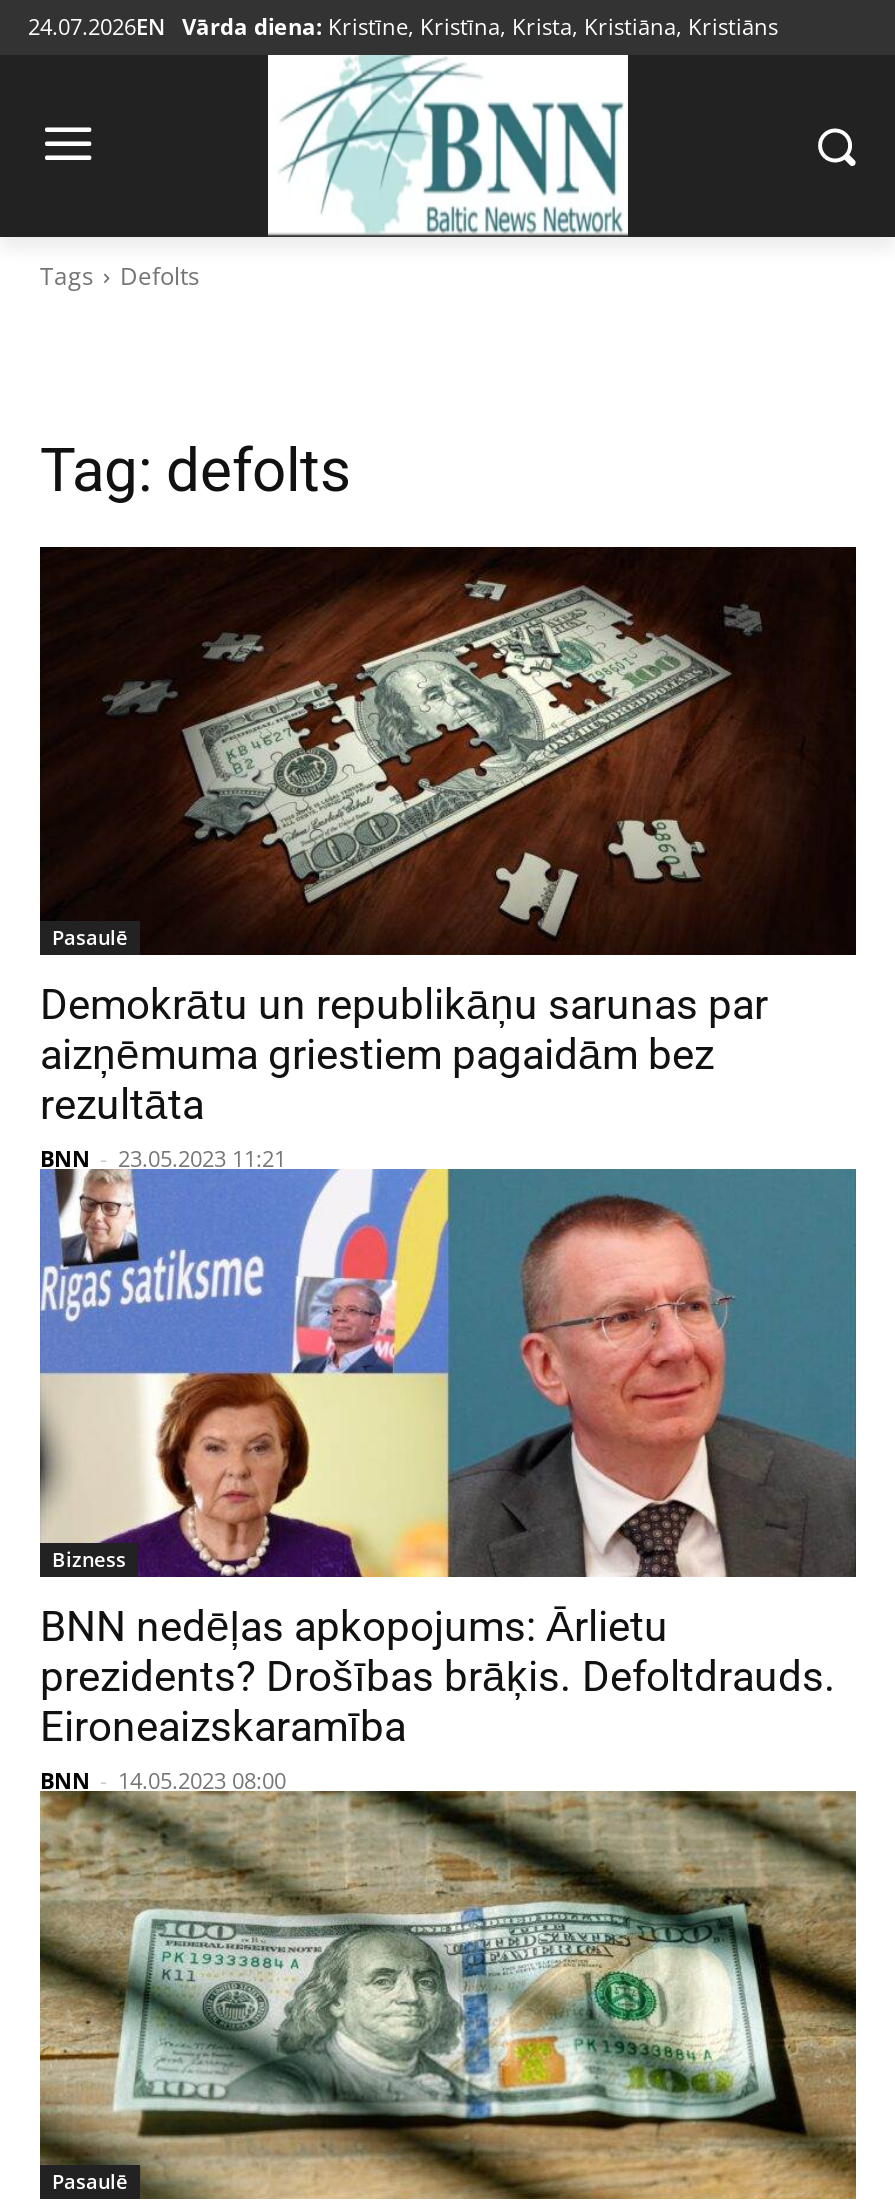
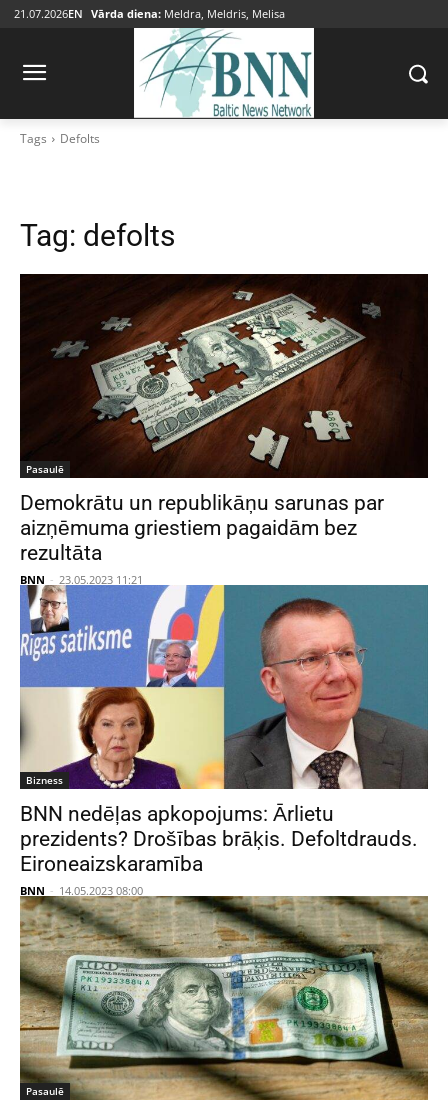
- 24.07.2026EN Vārda diena: Kristīne, Kristīna, Krista, Kristiāna, Kristiāns
+ 21.07.2026EN Vārda diena: Meldra, Meldris, Melisa
